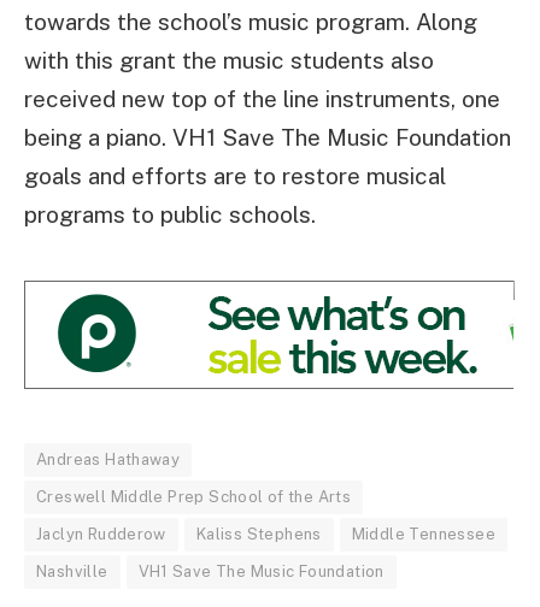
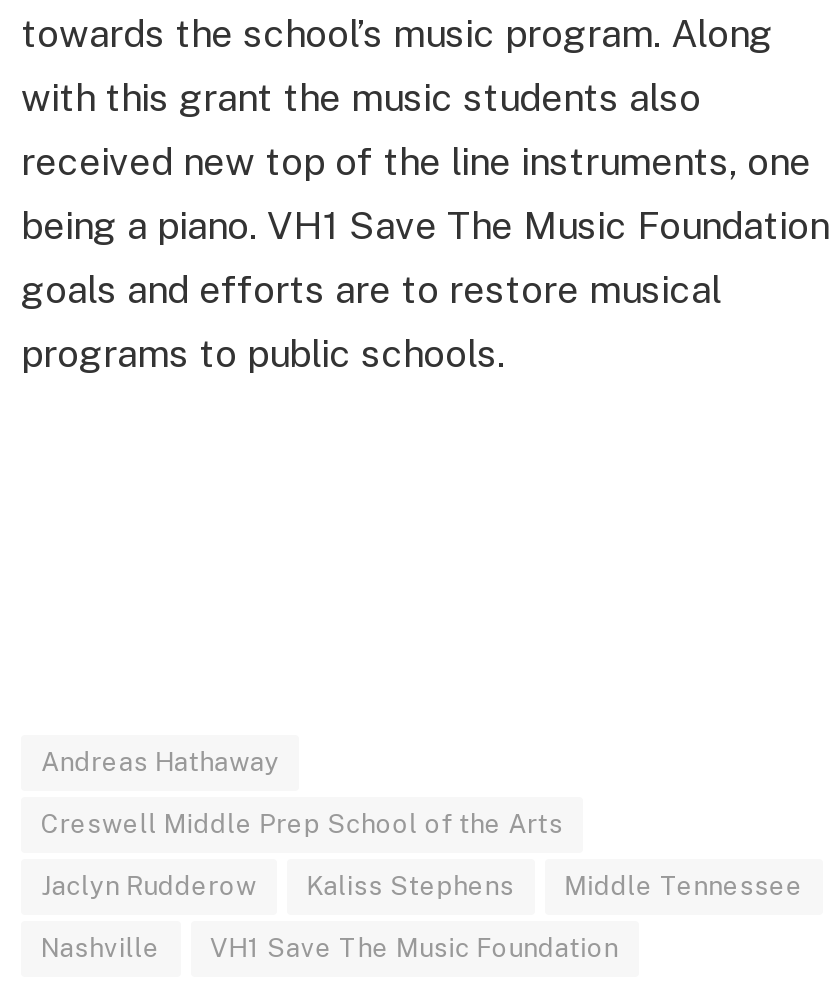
- [image]
